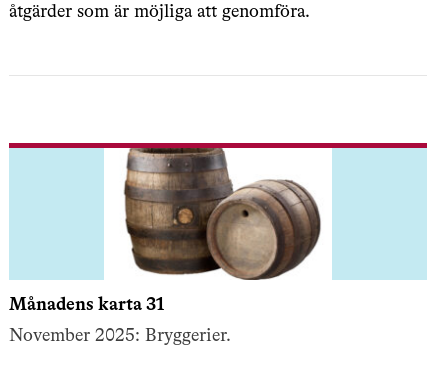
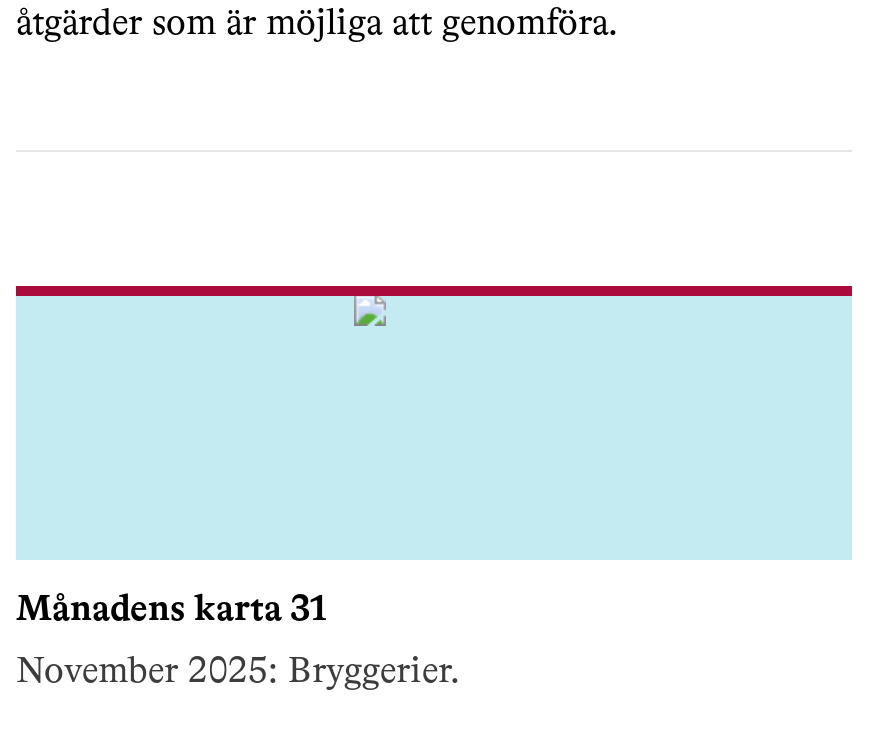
- [image]
